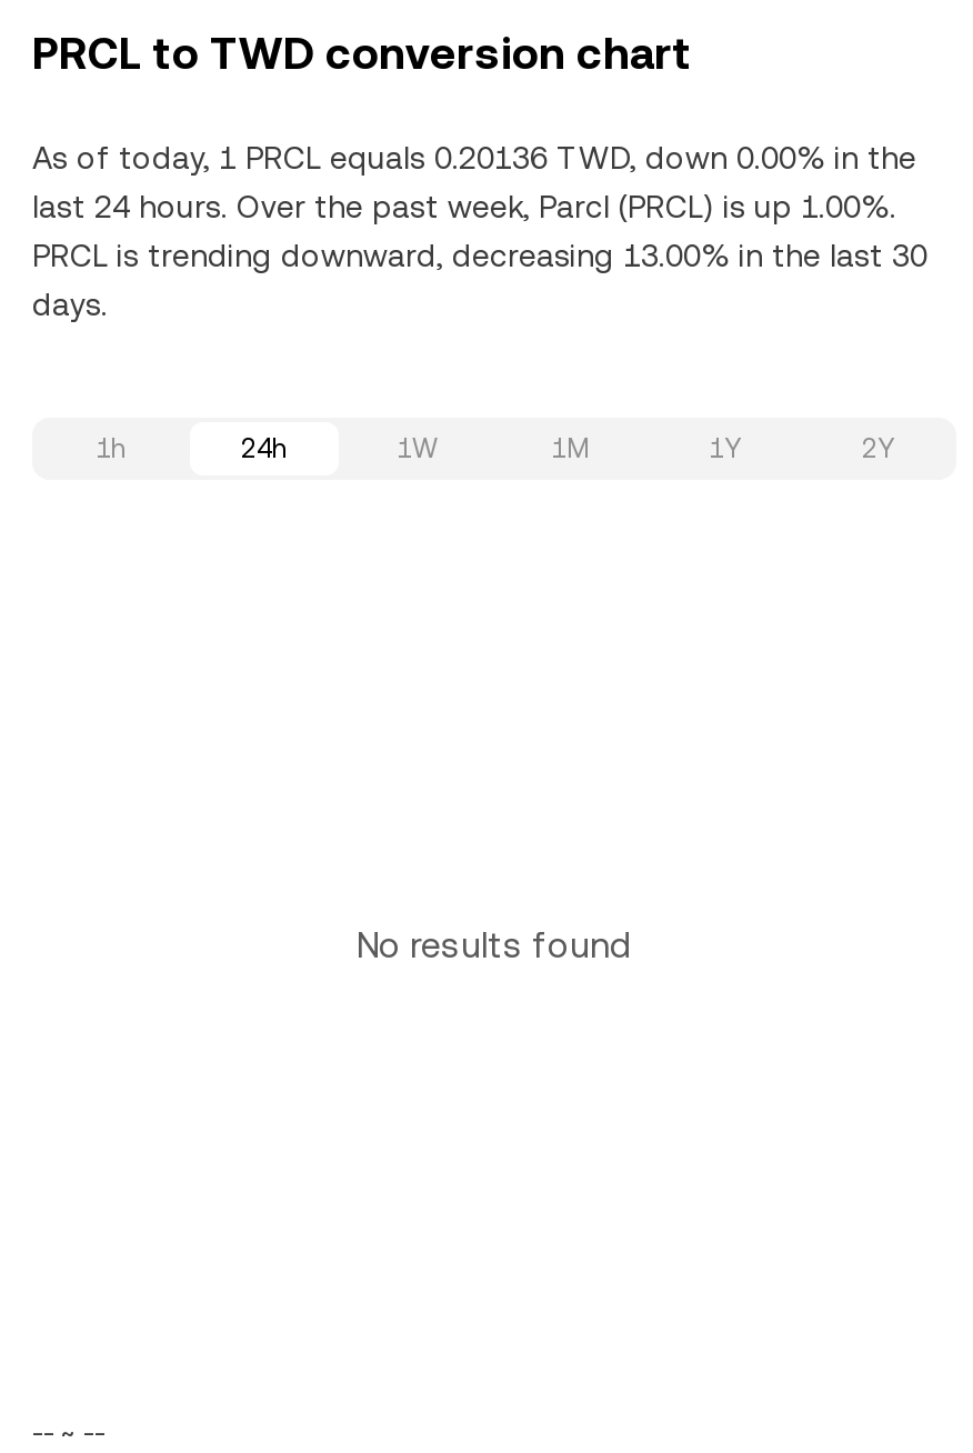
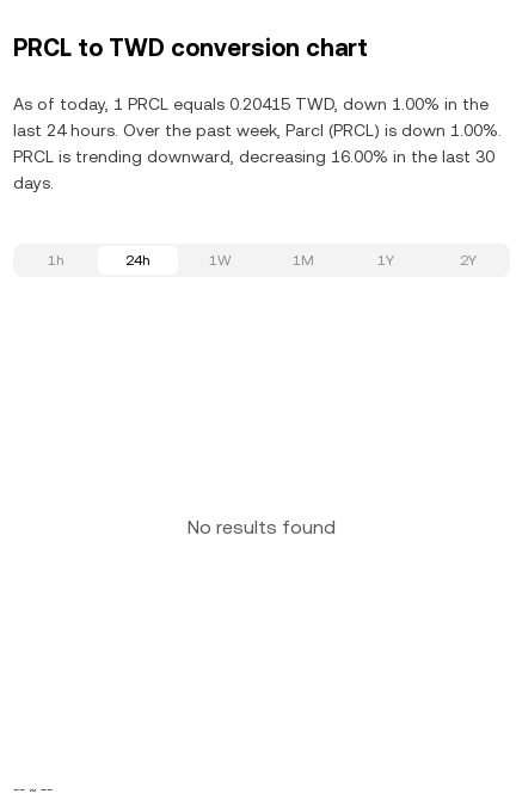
- As of today, 1 PRCL equals 0.20136 TWD, down 0.00% in the
+ As of today, 1 PRCL equals 0.20415 TWD, down 1.00% in the

- last 24 hours. Over the past week, Parcl (PRCL) is up 1.00%.
+ last 24 hours. Over the past week, Parcl (PRCL) is down 1.00%.

- PRCL is trending downward, decreasing 13.00% in the last 30
+ PRCL is trending downward, decreasing 16.00% in the last 30
